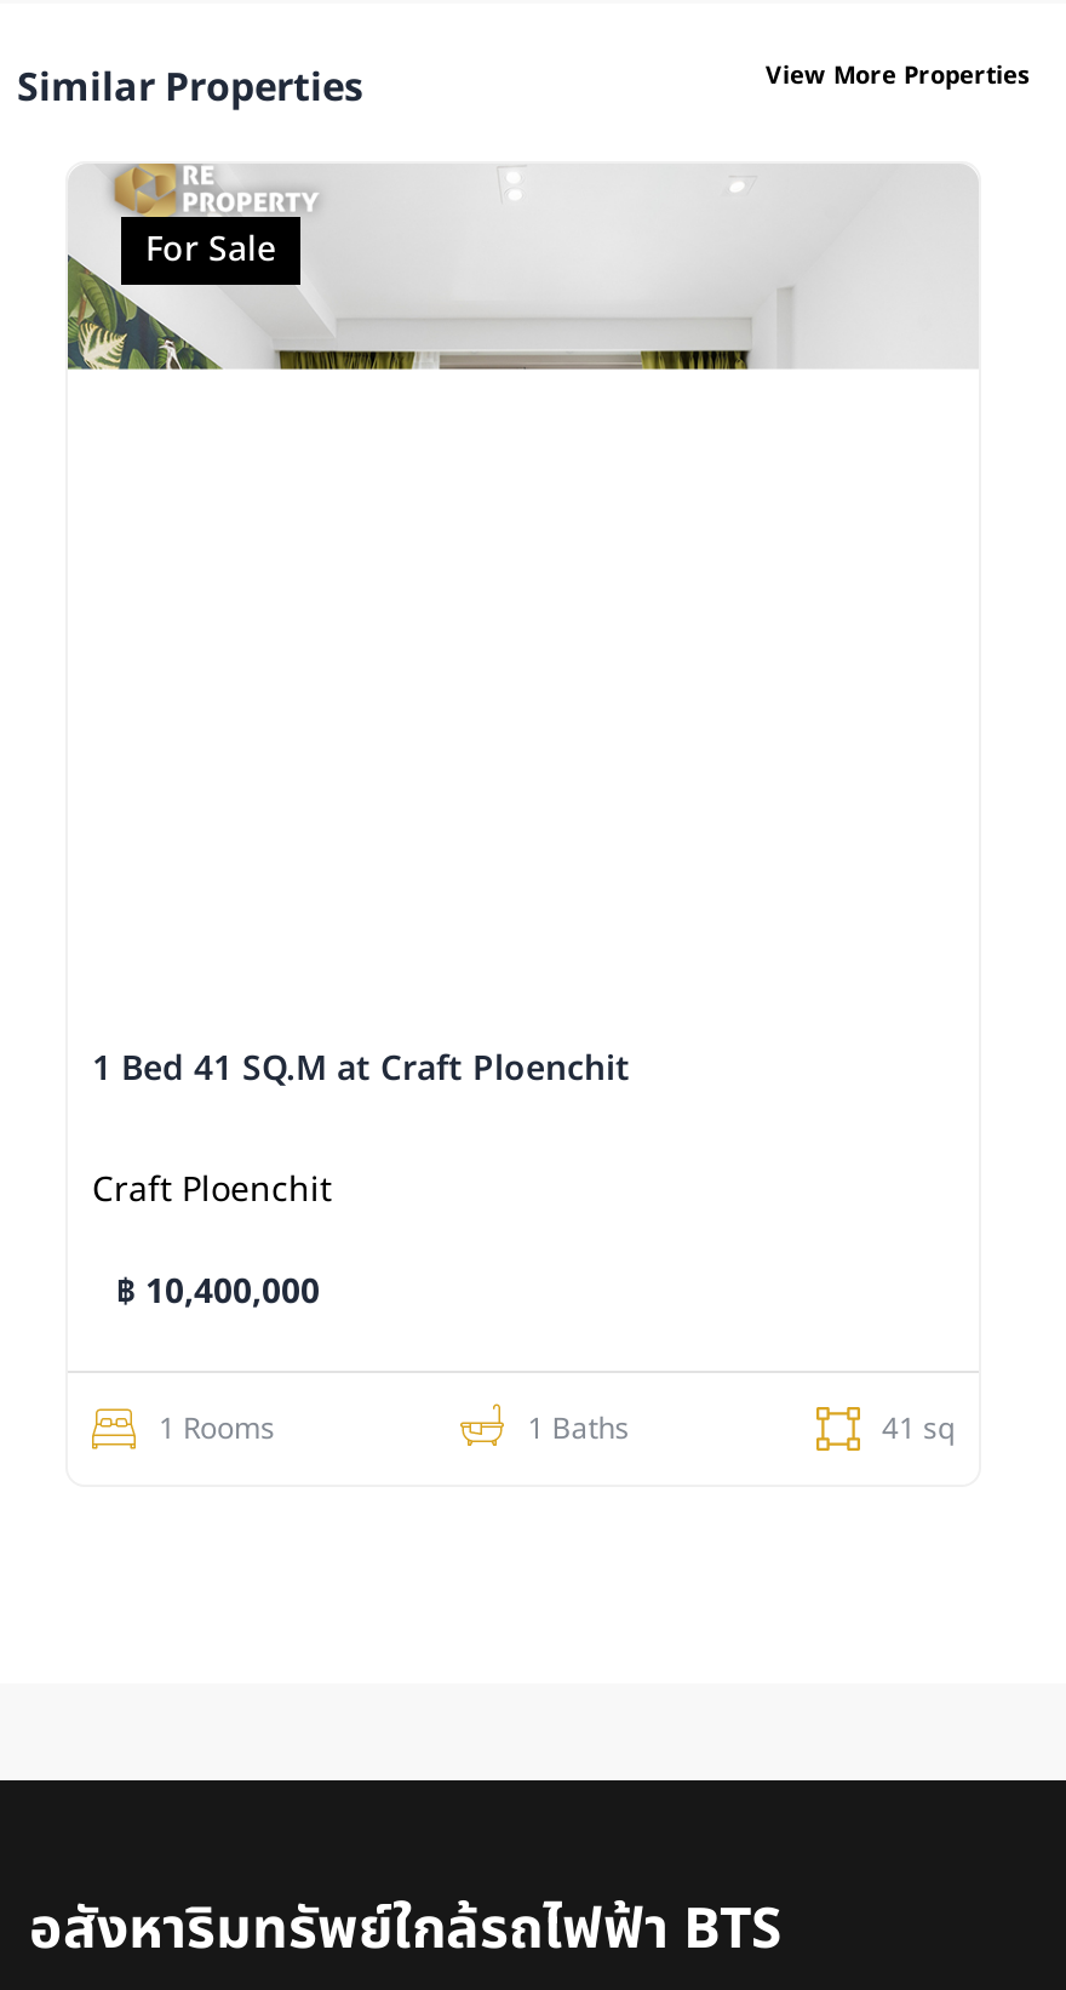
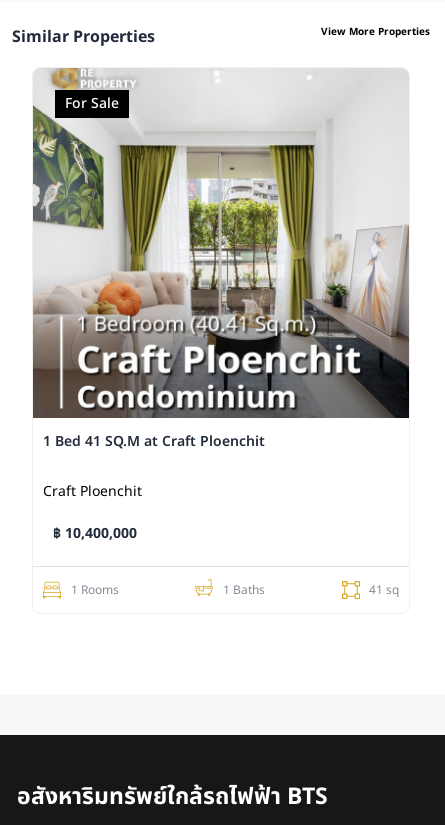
+ [image]
